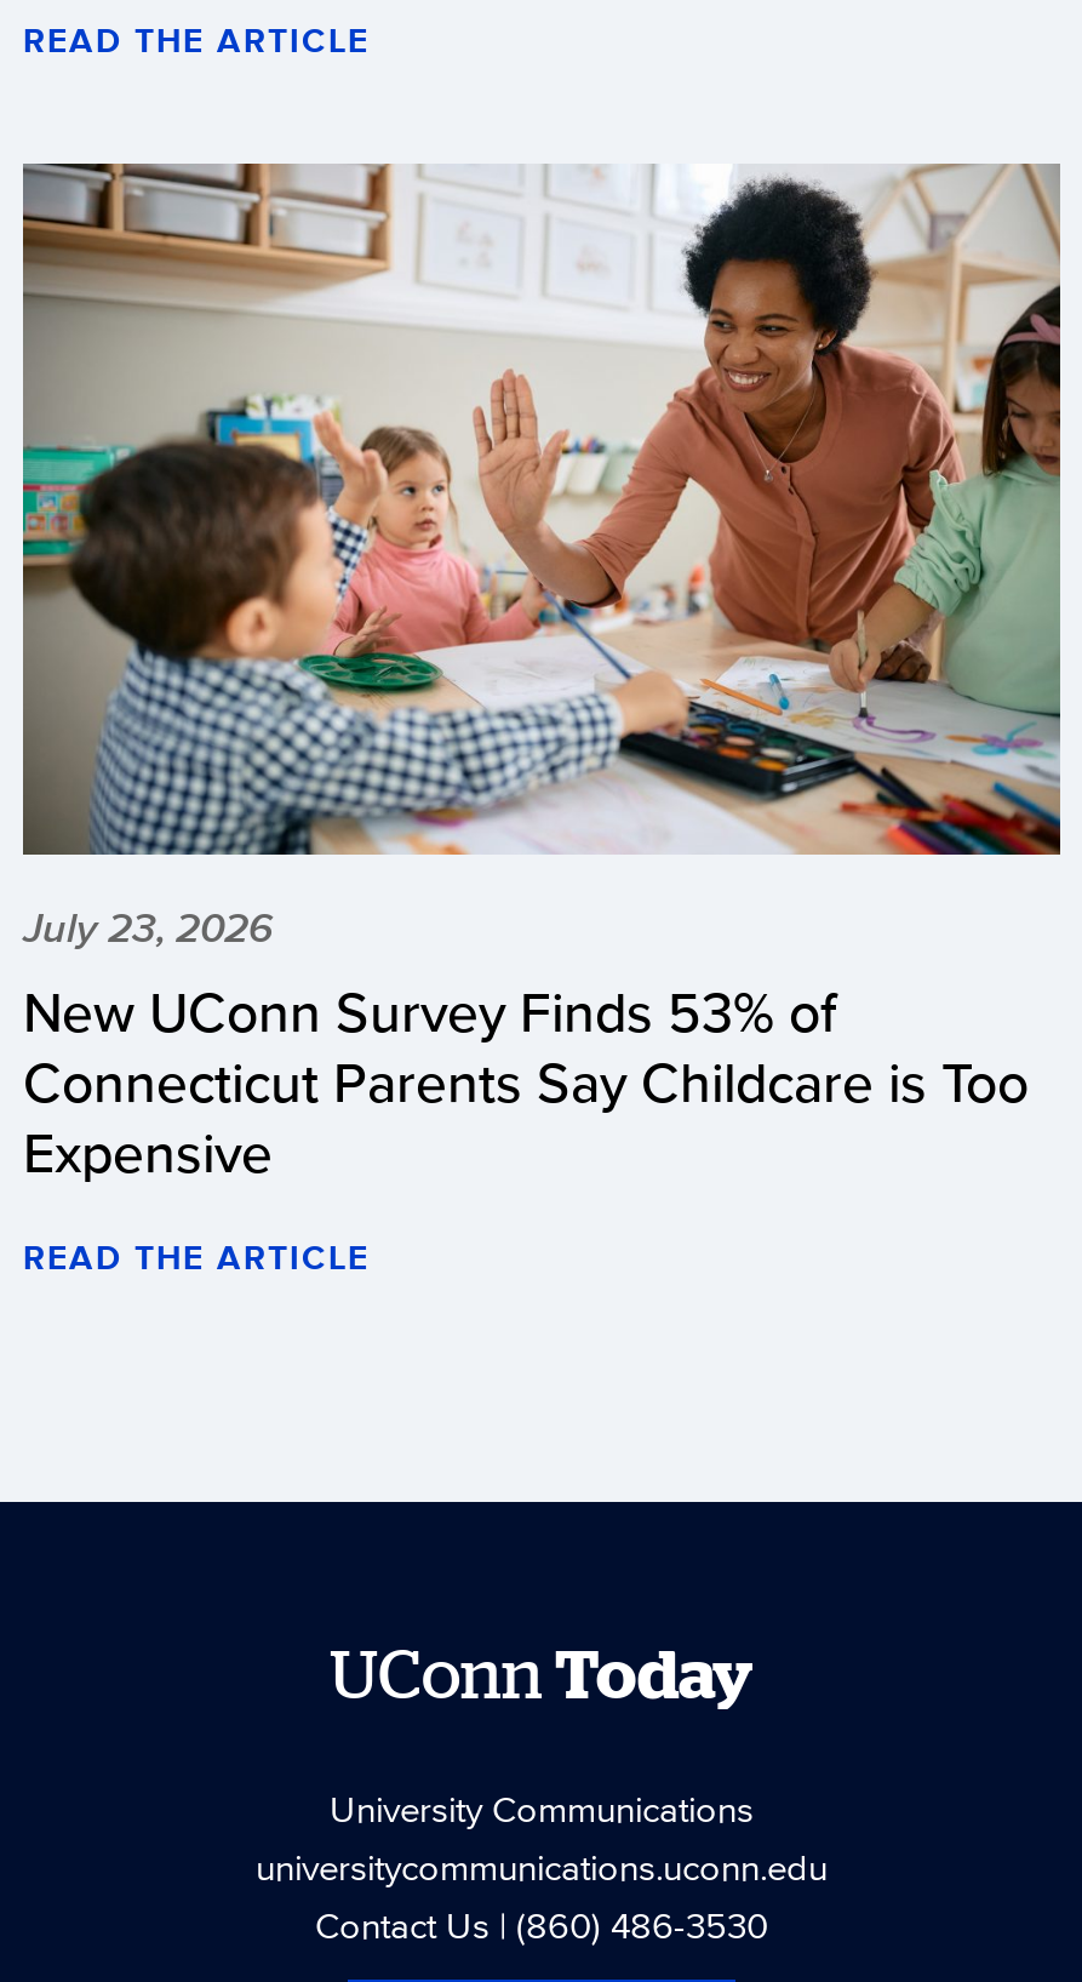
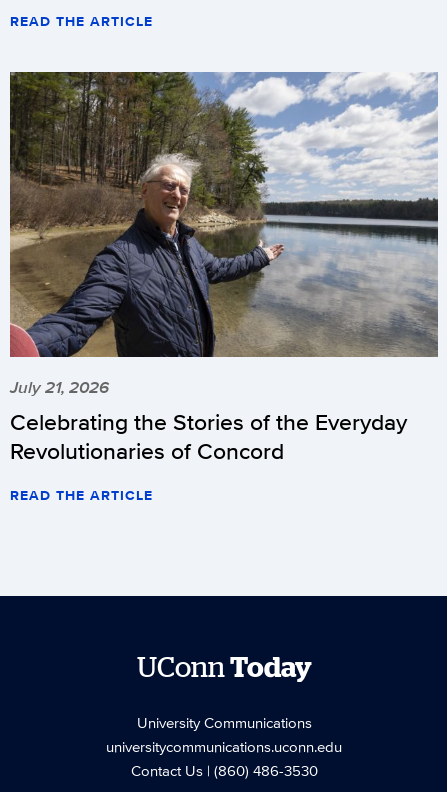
- [image]
- July 23, 2026
- New UConn Survey Finds 53% of
- Connecticut Parents Say Childcare is Too
- Expensive
+ [image]
+ July 21, 2026
+ Celebrating the Stories of the Everyday
+ Revolutionaries of Concord
